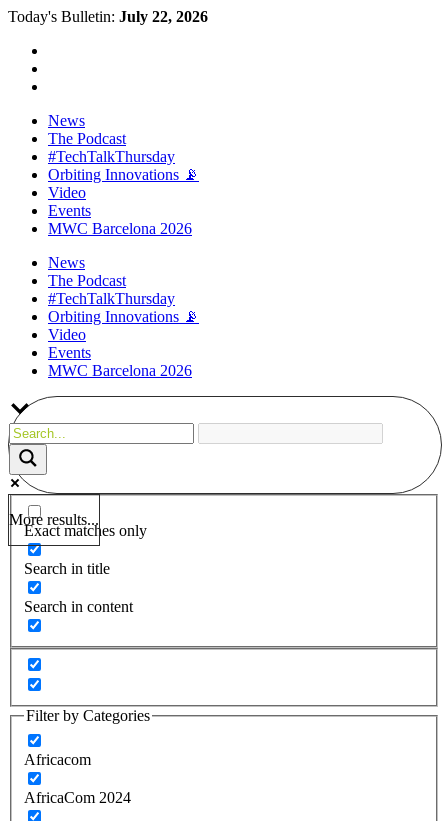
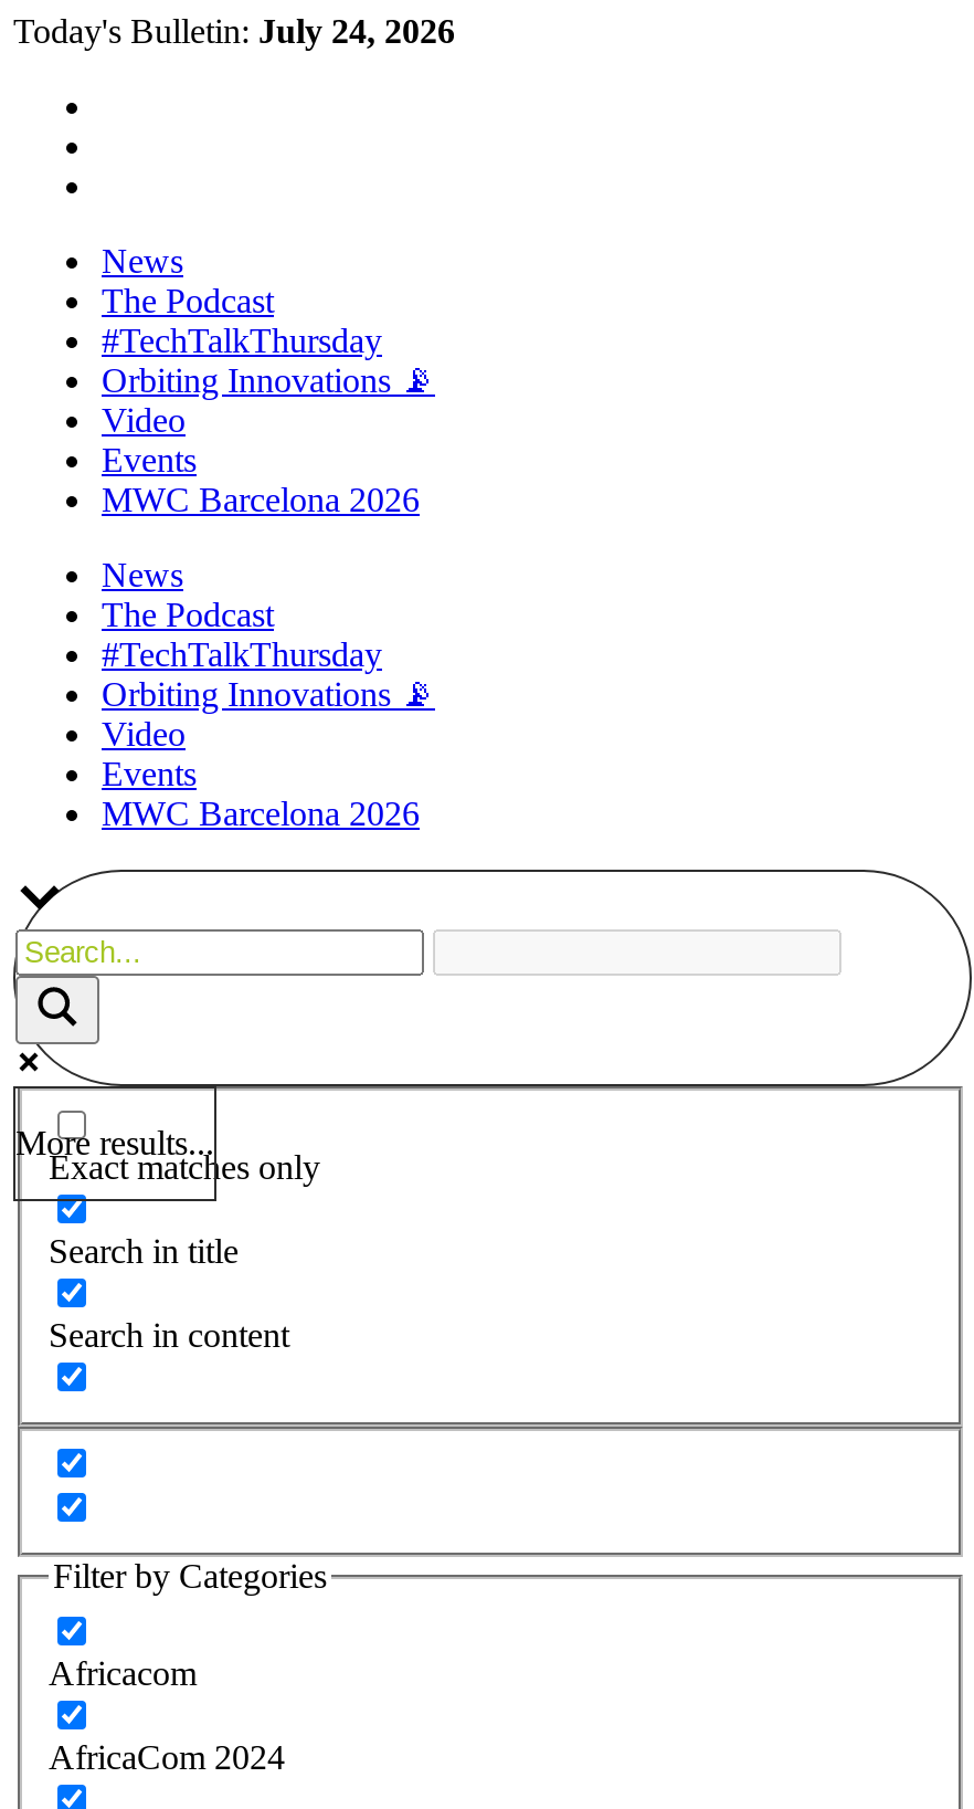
- Today's Bulletin: July 22, 2026
+ Today's Bulletin: July 24, 2026
